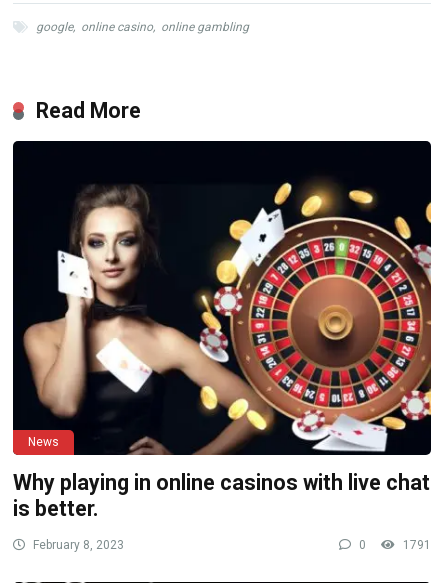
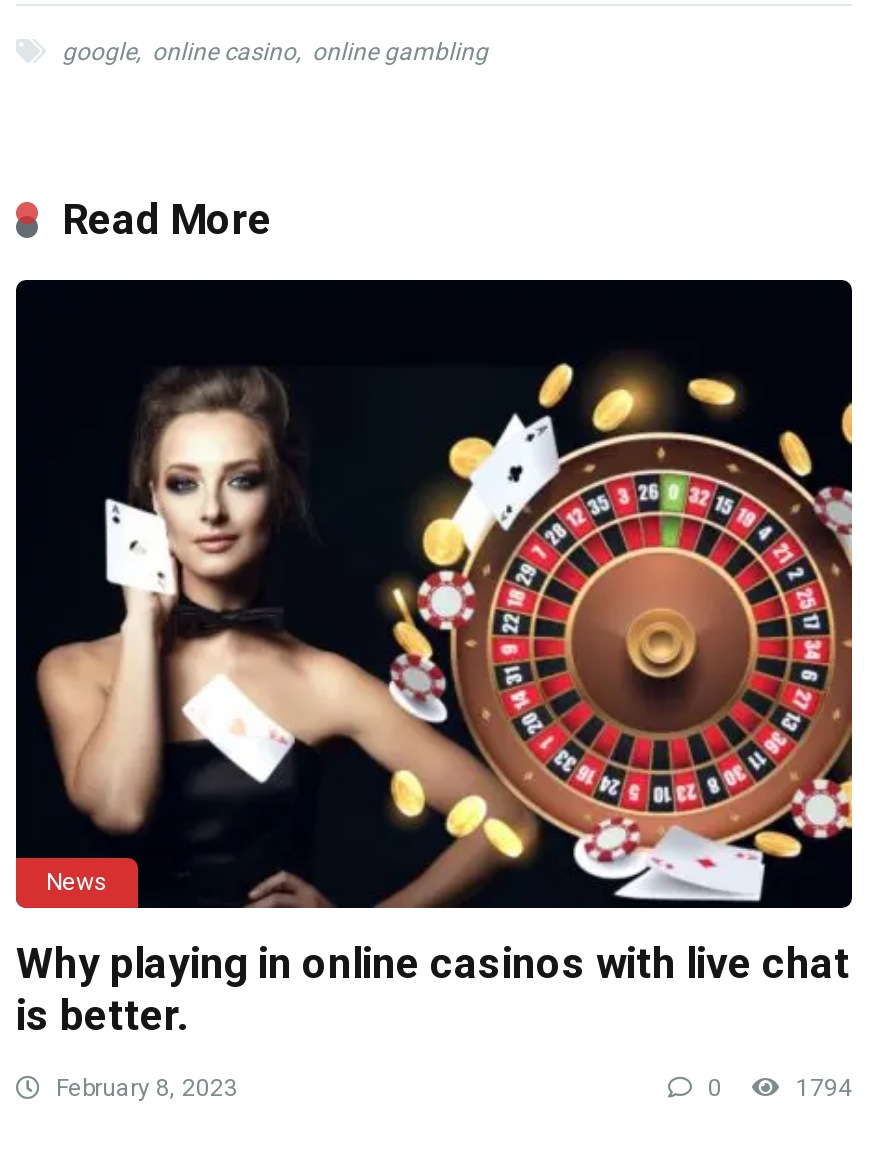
- 1791
+ 1794
